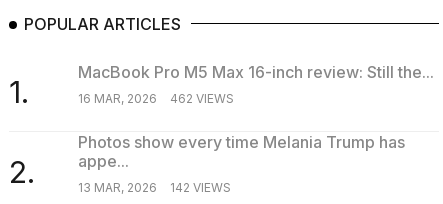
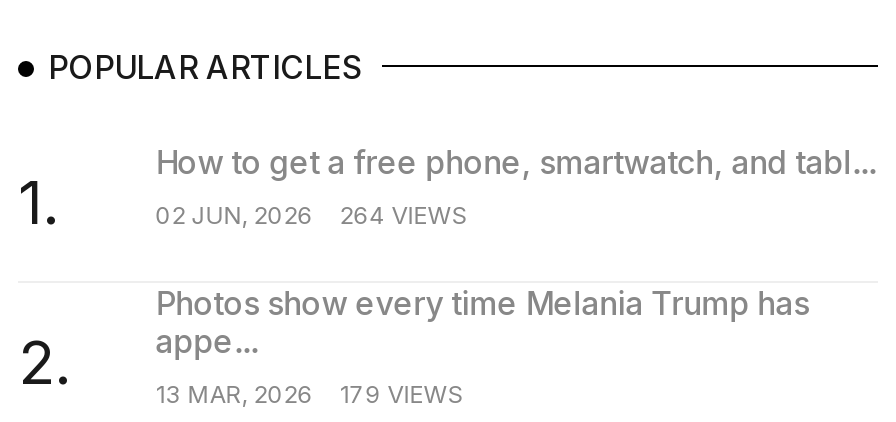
- MacBook Pro M5 Max 16-inch review: Still the...
- 16 MAR, 2026
- 462 VIEWS
+ How to get a free phone, smartwatch, and tabl...
+ 02 JUN, 2026
+ 264 VIEWS

- 13 MAR, 2026 142 VIEWS
+ 13 MAR, 2026 179 VIEWS
